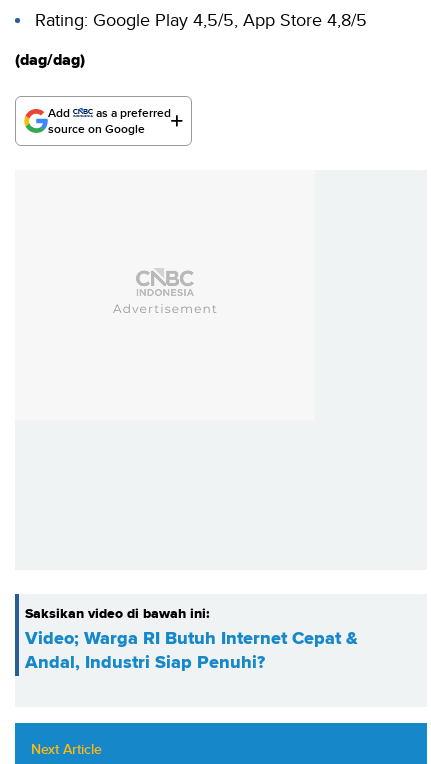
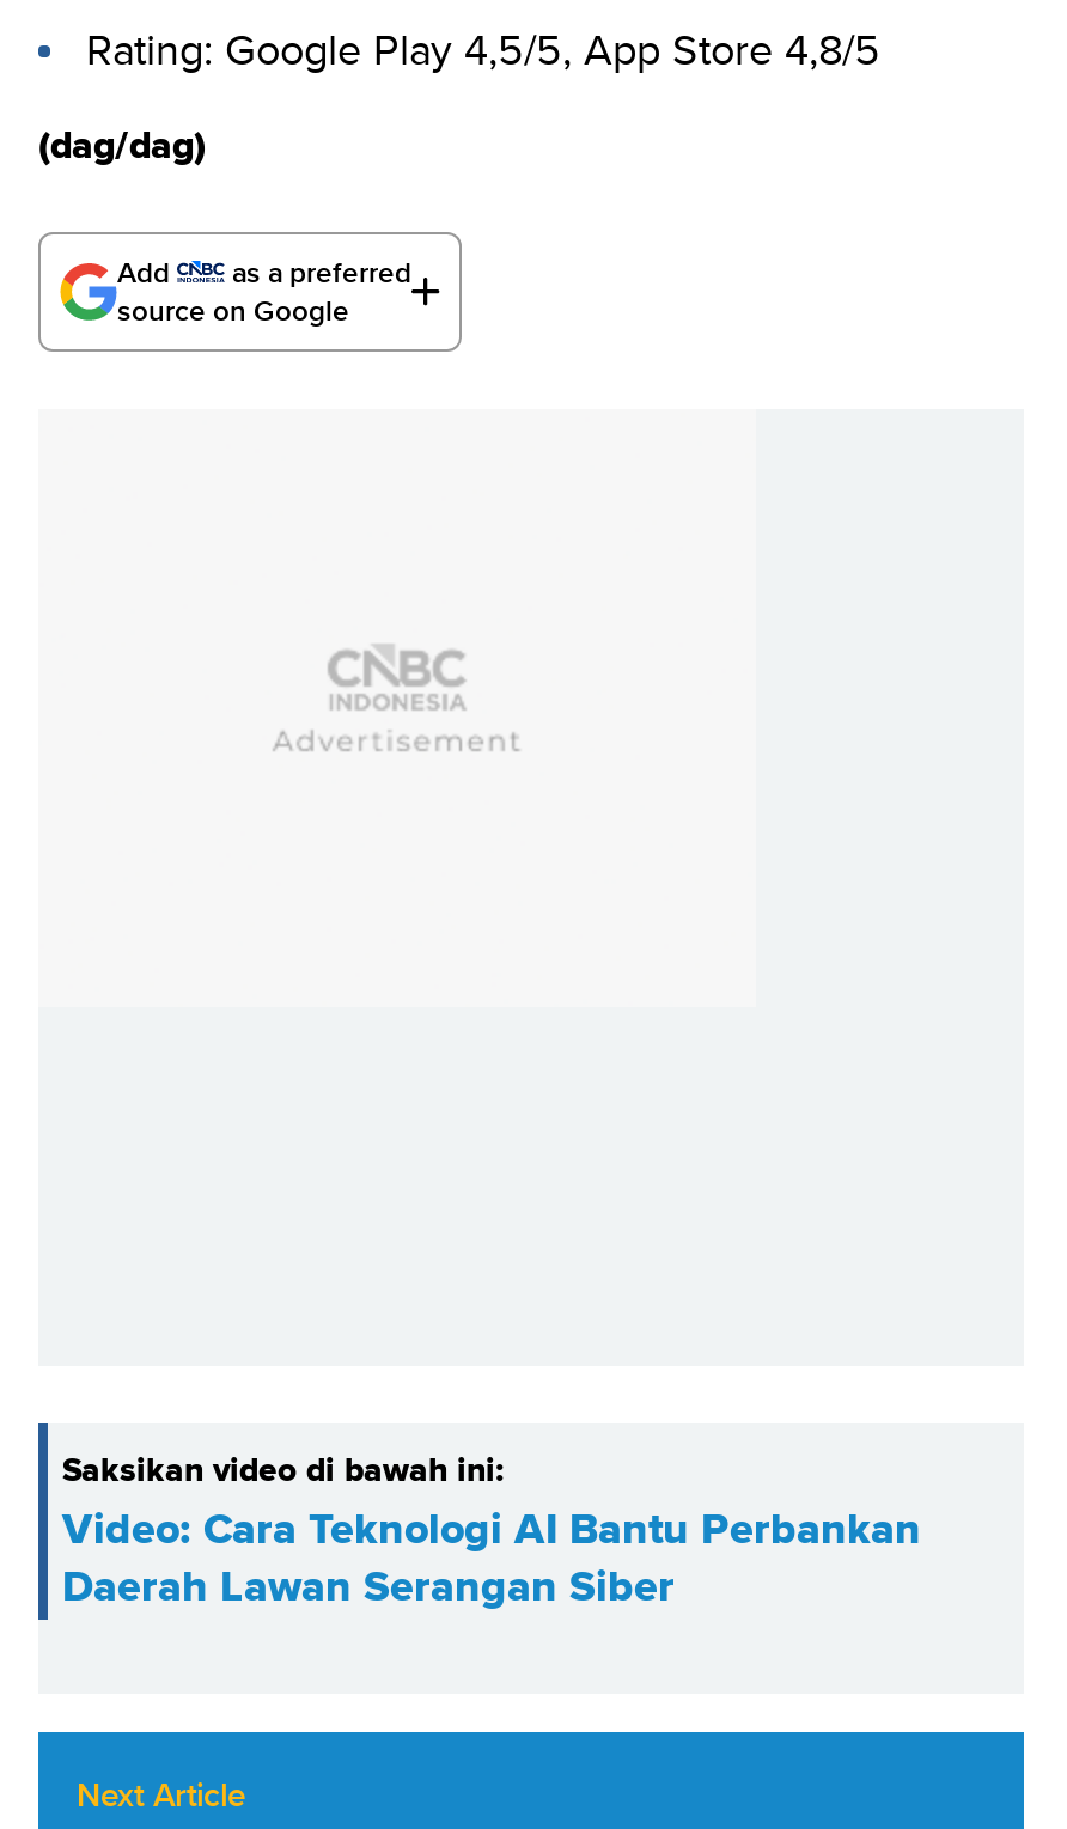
- Video; Warga RI Butuh Internet Cepat &
- Andal, Industri Siap Penuhi?
+ Video: Cara Teknologi AI Bantu Perbankan
+ Daerah Lawan Serangan Siber
